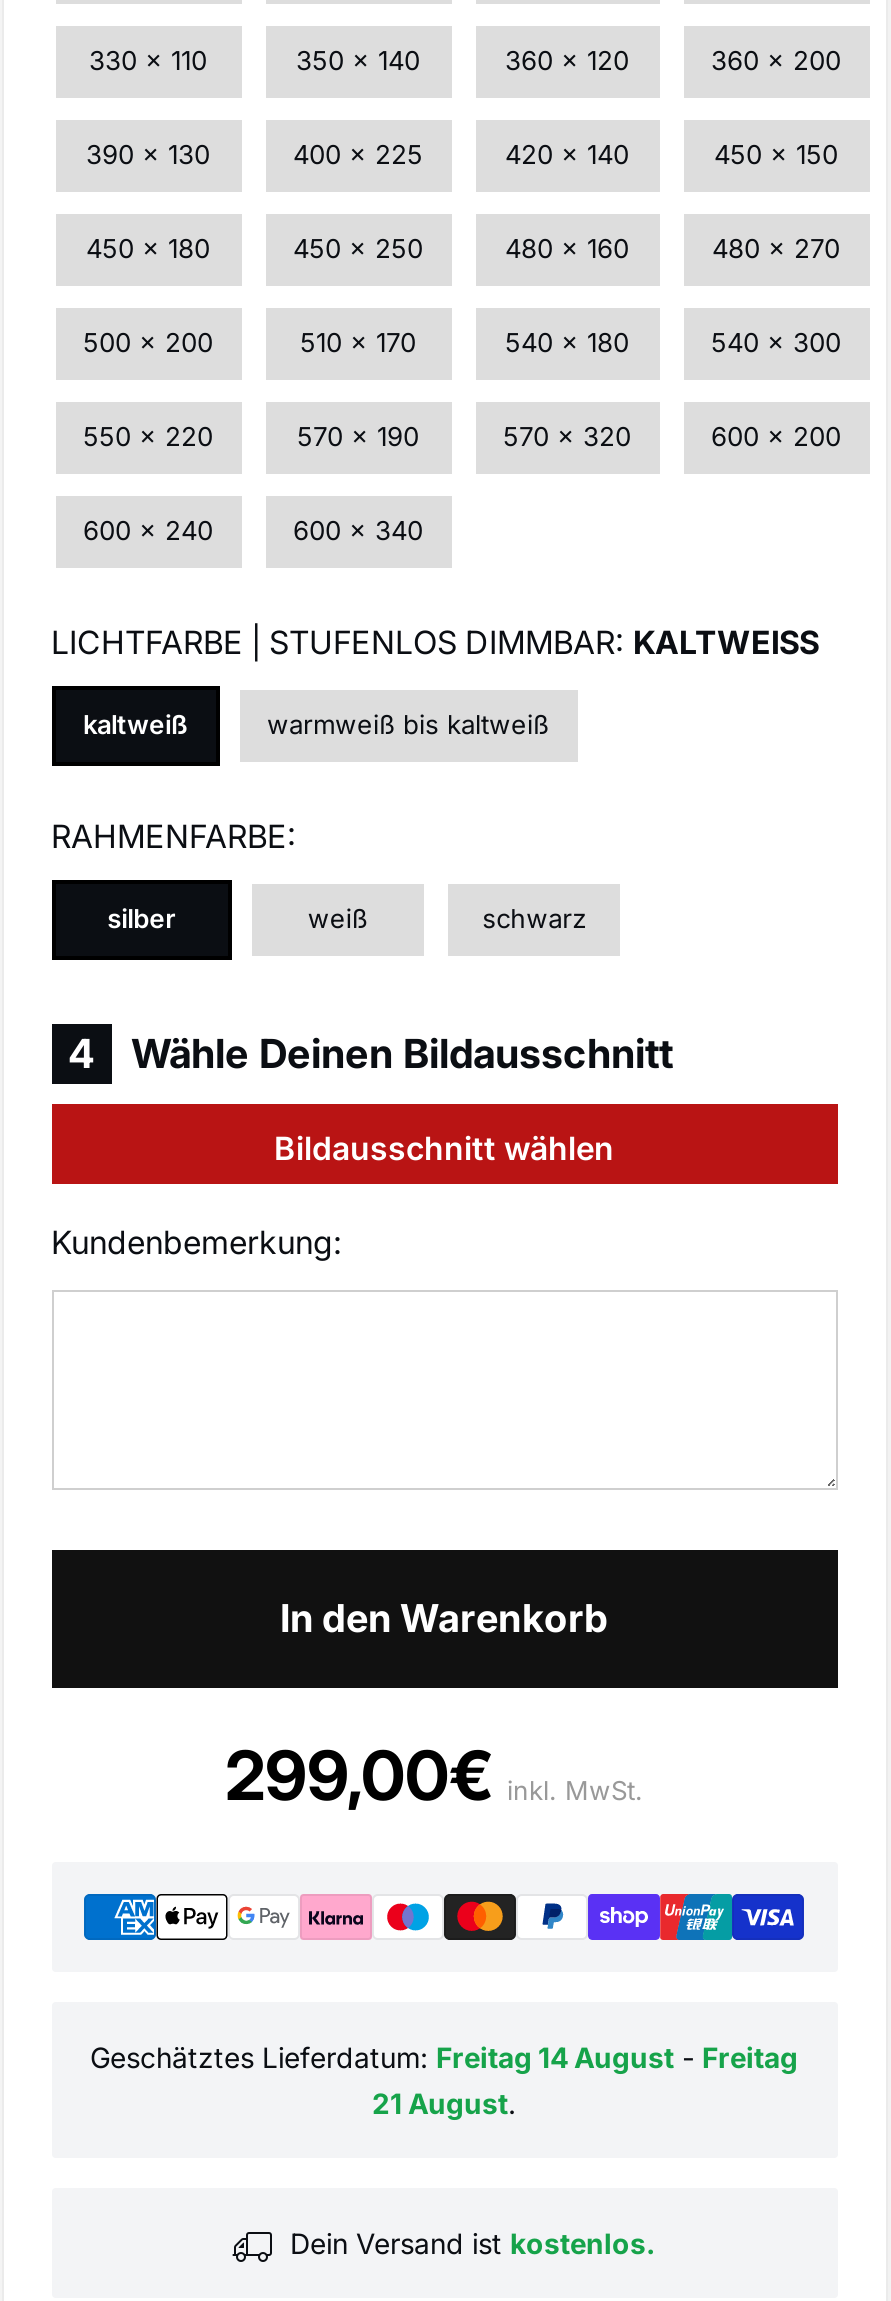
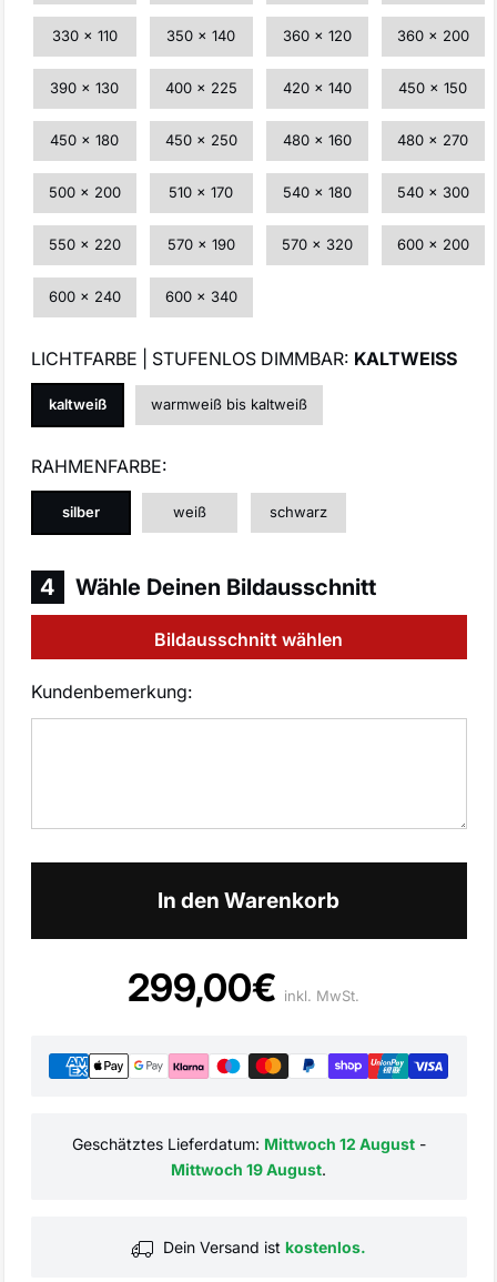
- Geschätztes Lieferdatum: Freitag 14 August - Freitag
- 21 August.
+ Geschätztes Lieferdatum: Mittwoch 12 August -
+ Mittwoch 19 August.
